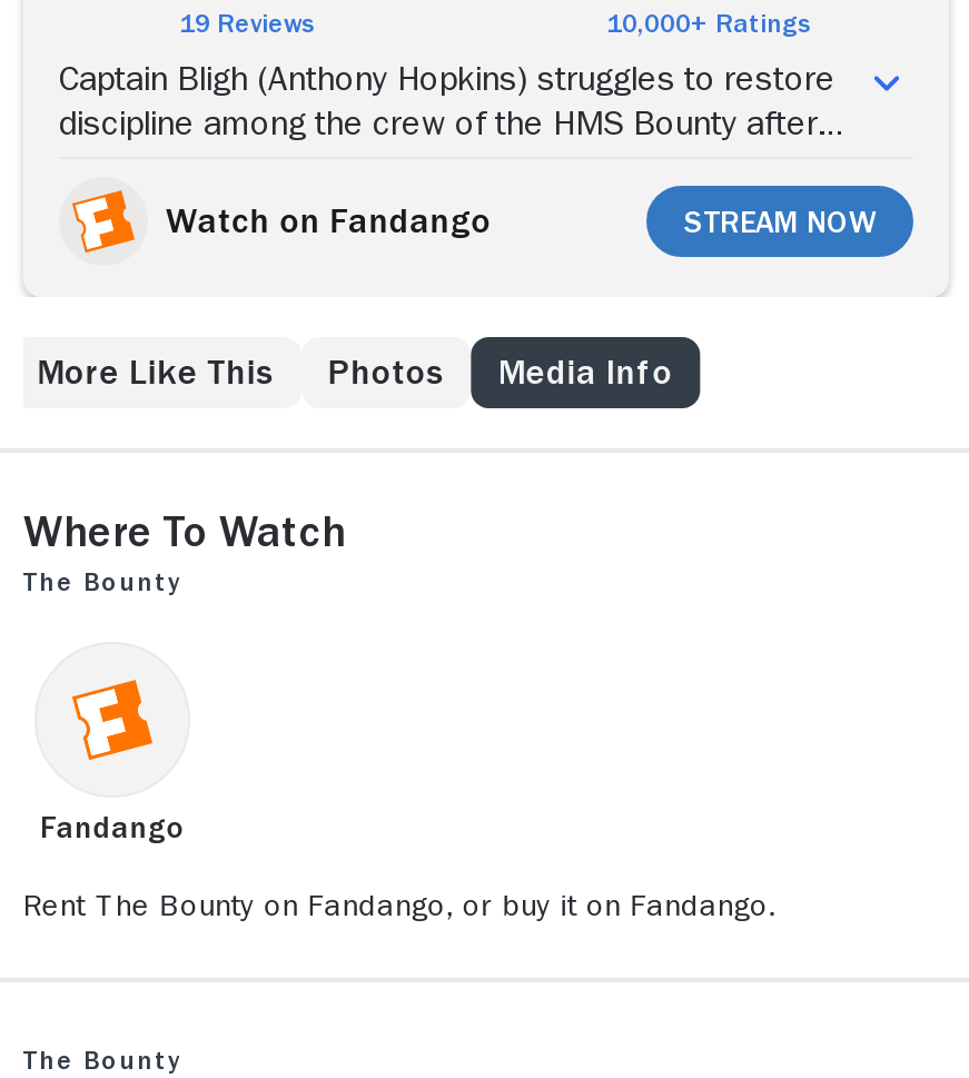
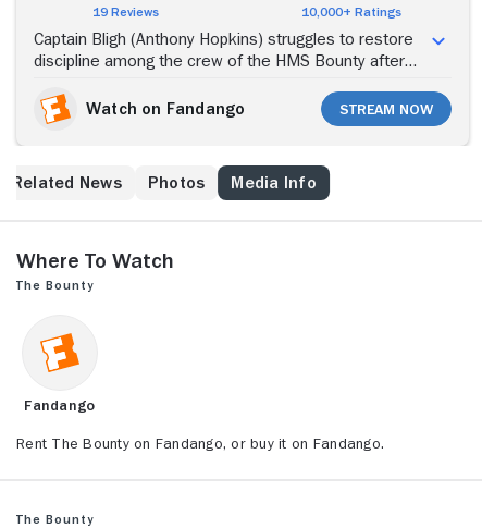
- More Like This
+ Related News
